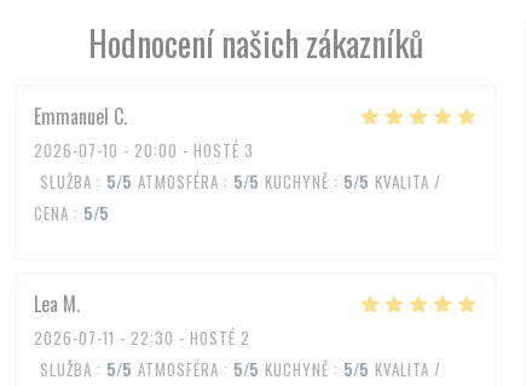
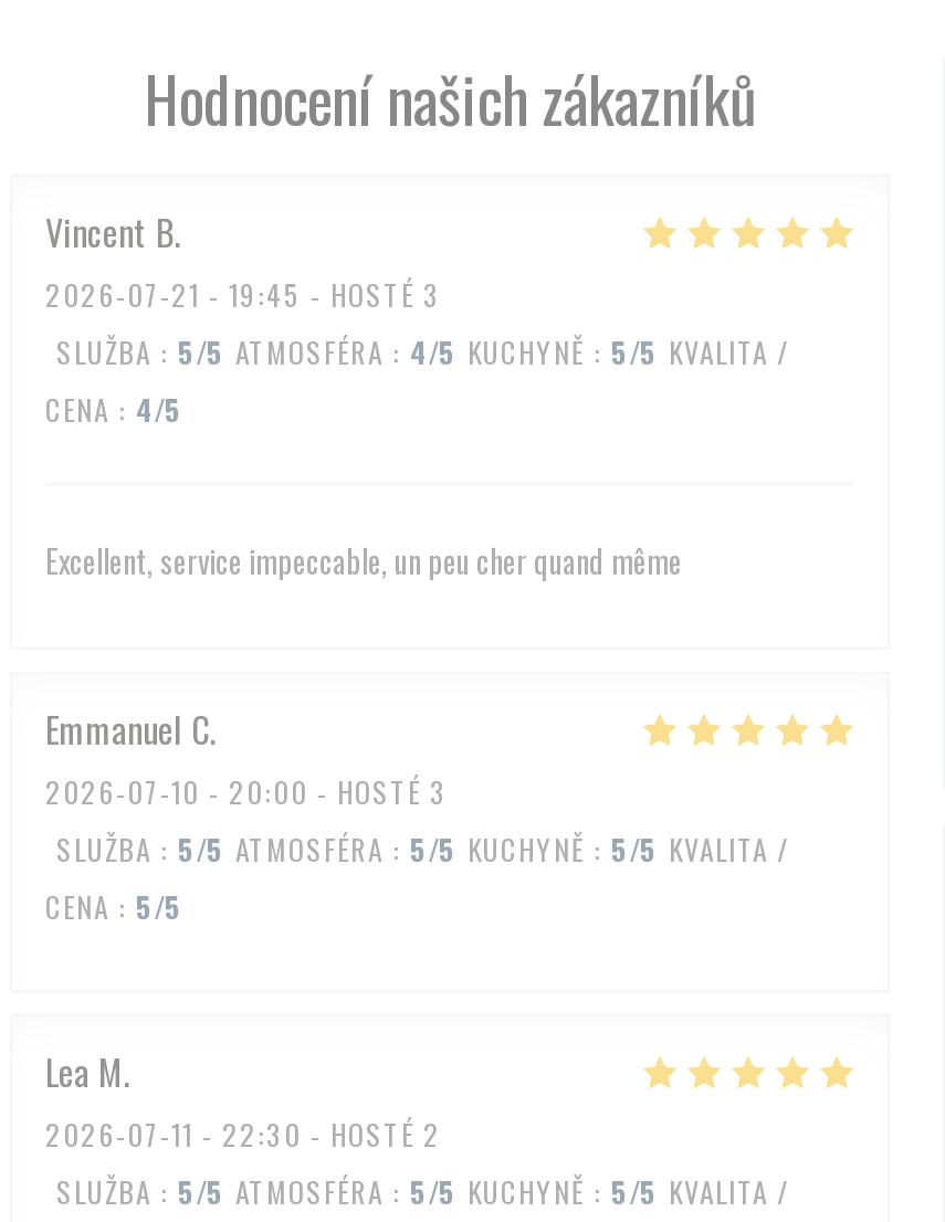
+ Vincent B
+ 2026-07-21 - 19:45 - HOSTÉ 3
+ SLUŽBA: 5/5 ATMOSFÉRA: 4/5 KUCHYNĚ: 5/5 KVALITA /
+ CENA: 4/5
+ Excellent, service impeccable, un peu cher quand même
